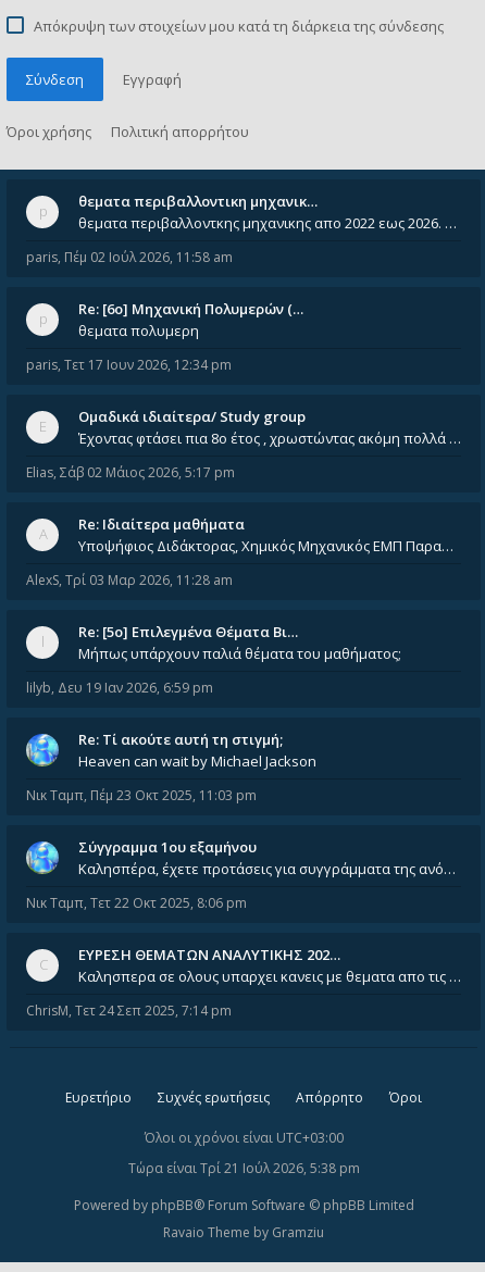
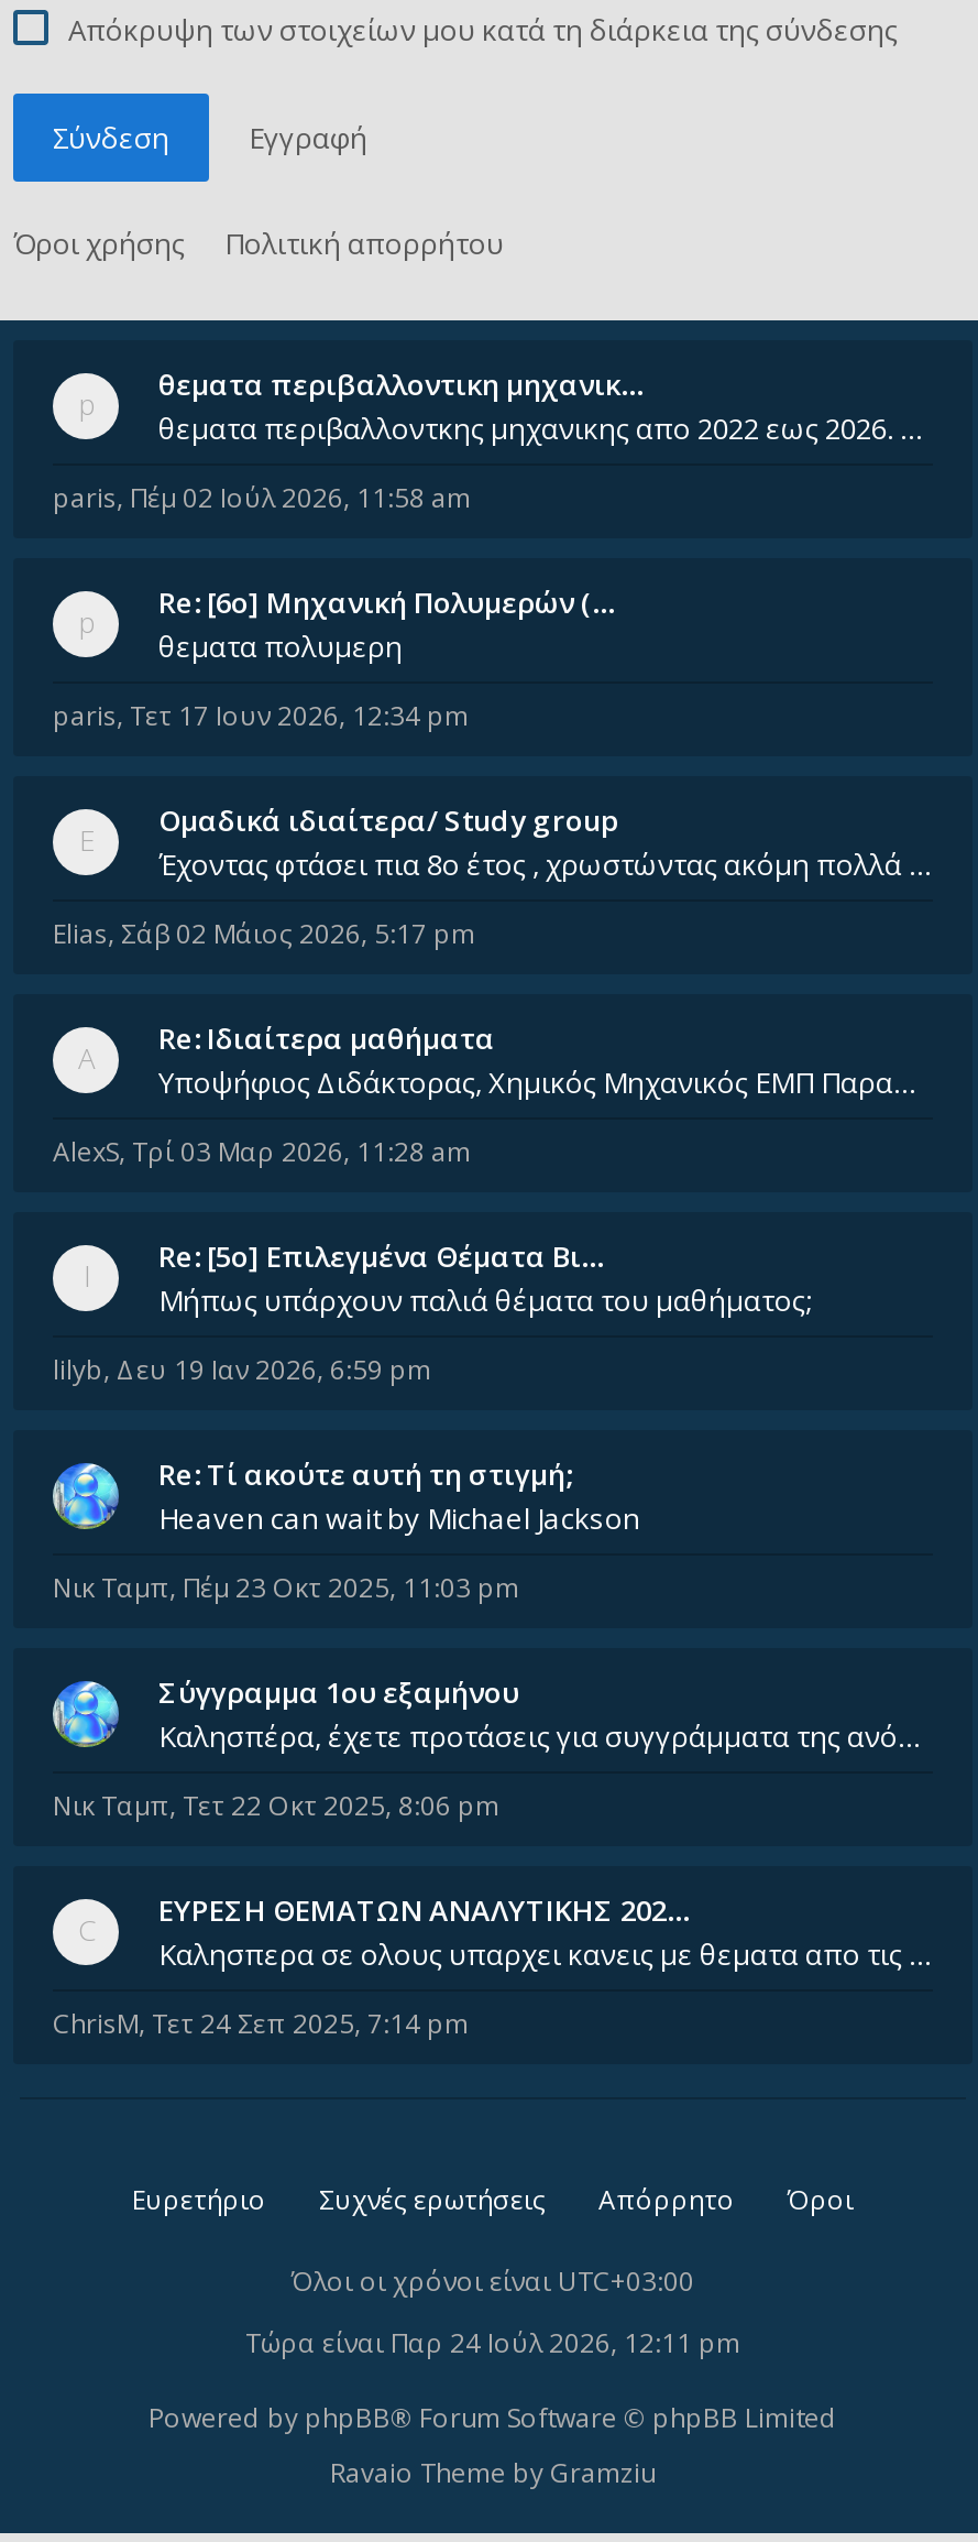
- Τώρα είναι Τρί 21 Ιούλ 2026, 5:38 pm
+ Τώρα είναι Παρ 24 Ιούλ 2026, 12:11 pm
